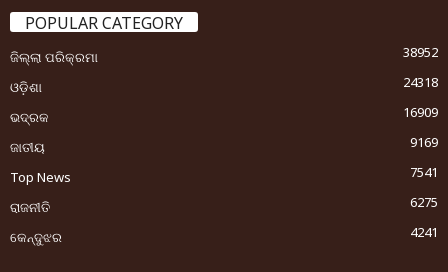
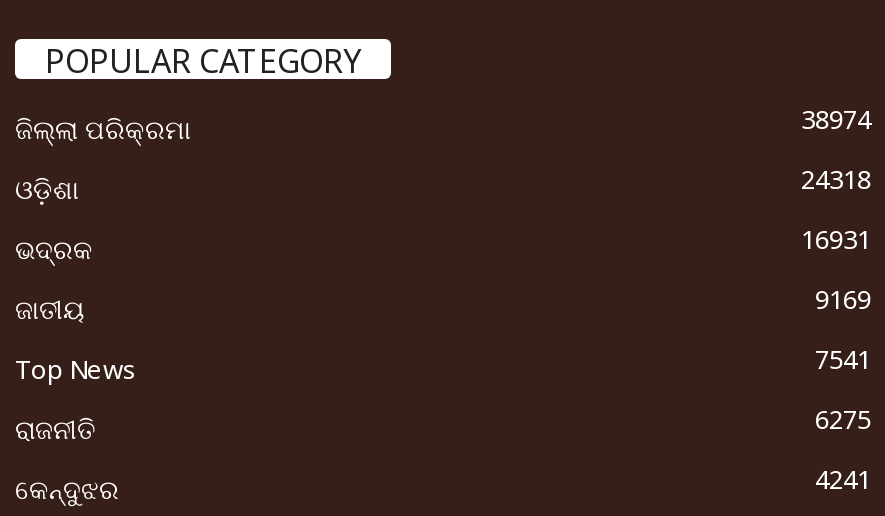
- 38952
+ 38974

- 16909
+ 16931
